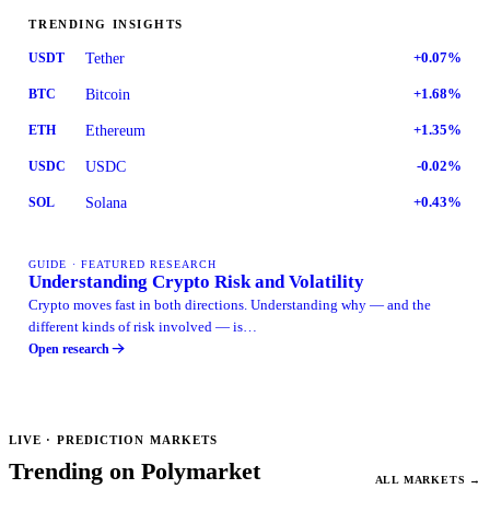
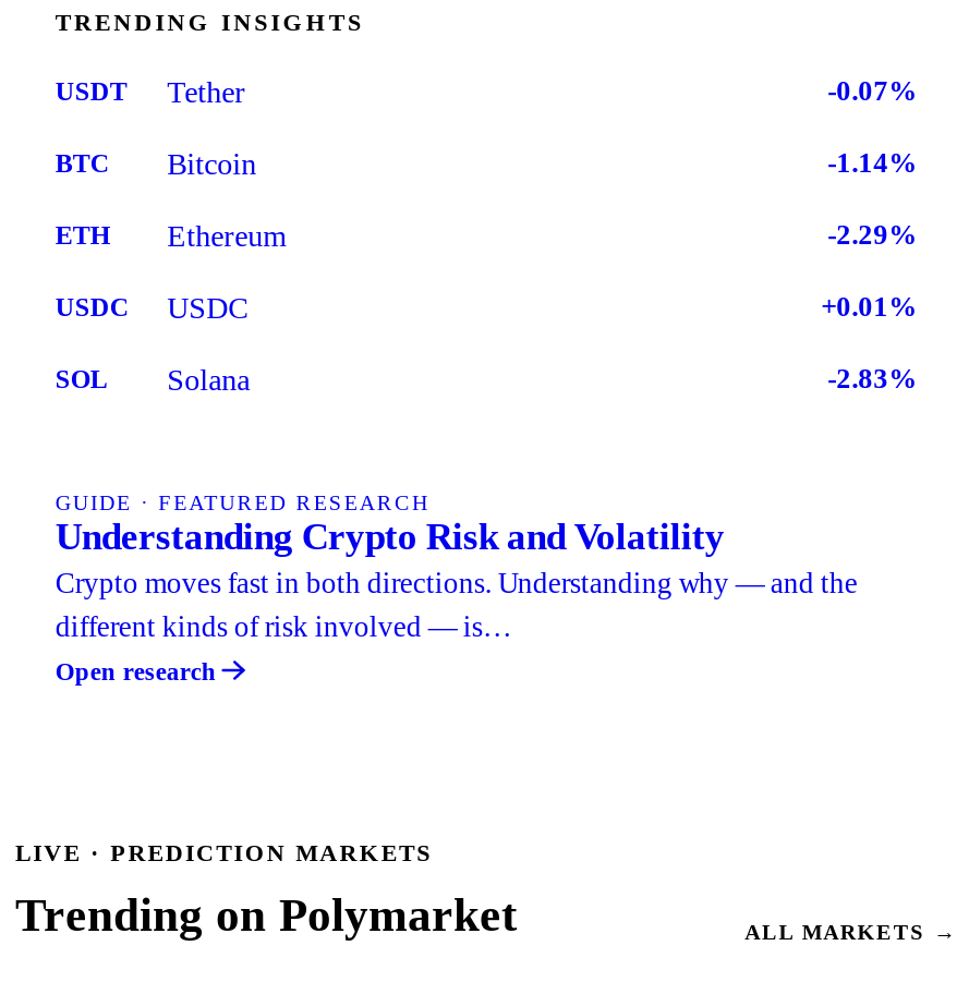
- +0.07%
+ -0.07%

- +1.68%
+ -1.14%

- +1.35%
+ -2.29%

- -0.02%
+ +0.01%

- +0.43%
+ -2.83%
